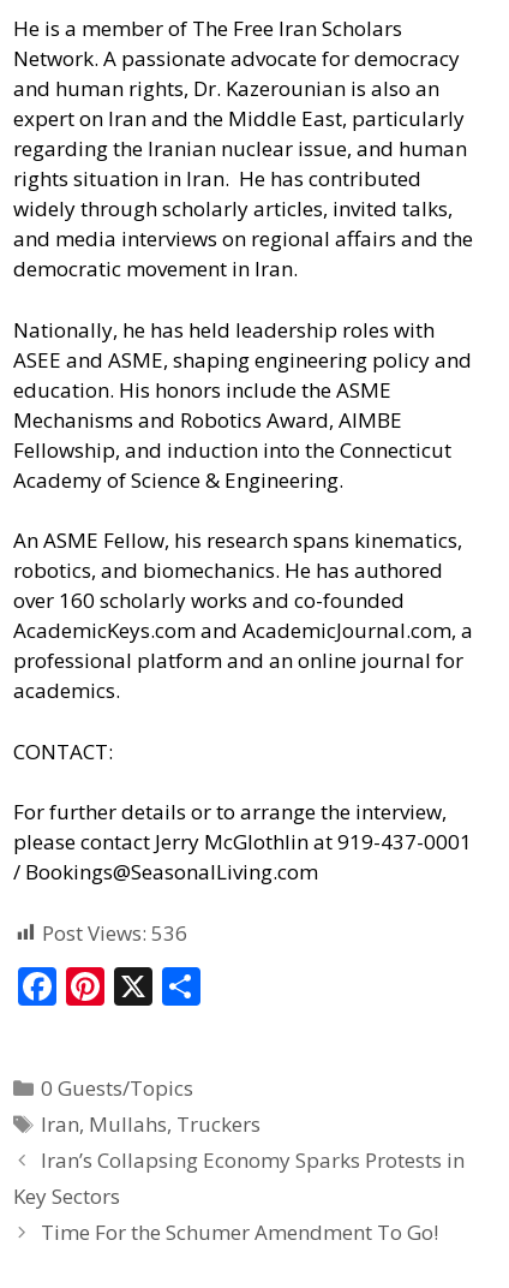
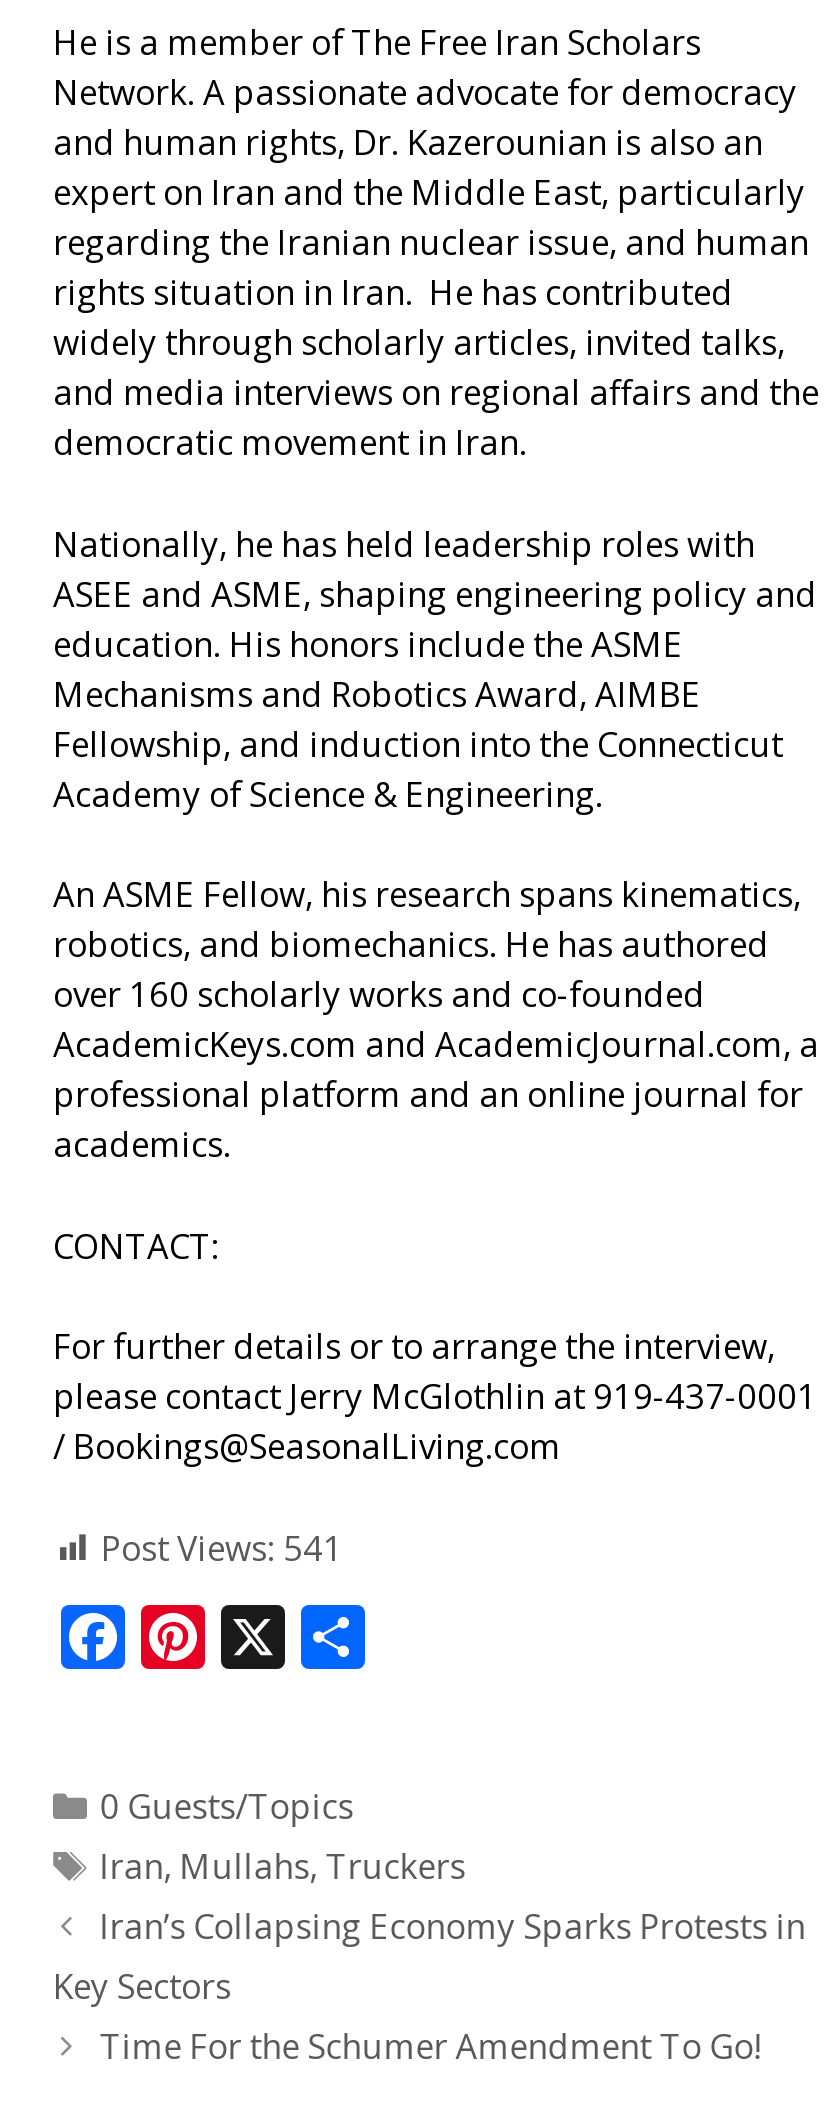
- Post Views: 536
+ Post Views: 541
